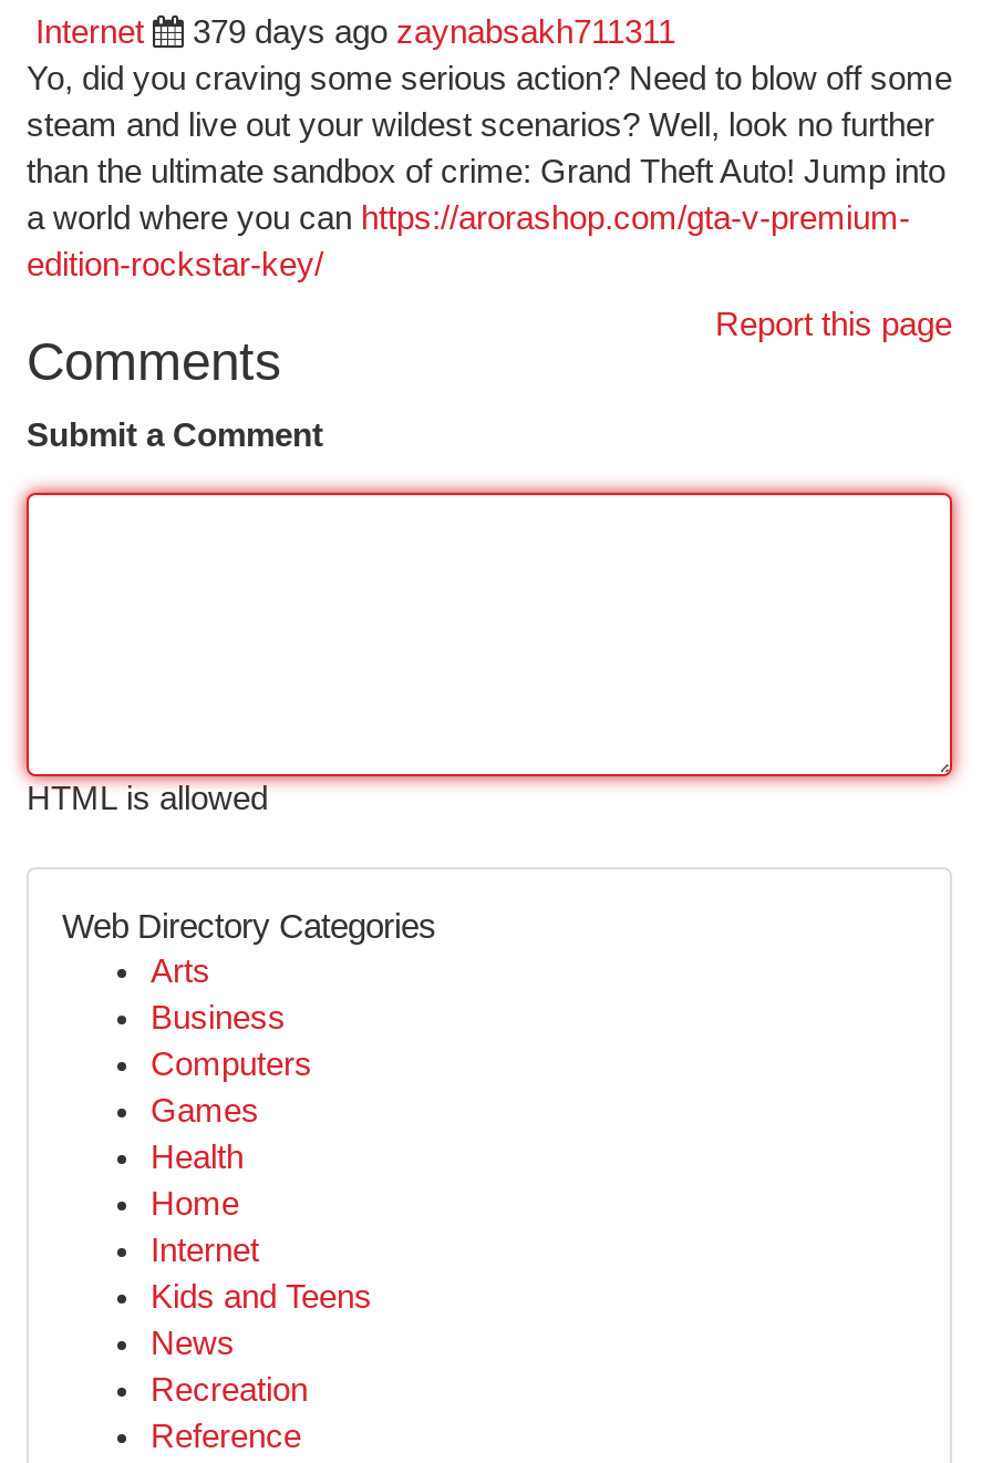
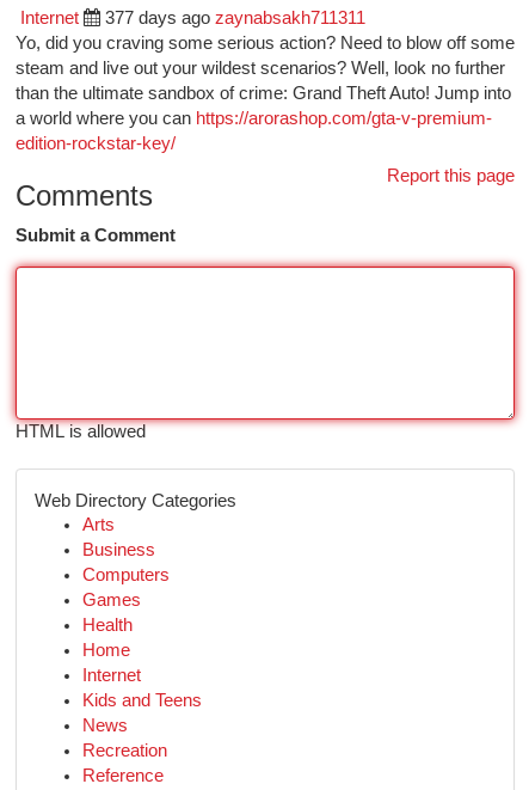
- 379 days ago zaynabsakh711311
+ 377 days ago zaynabsakh711311
